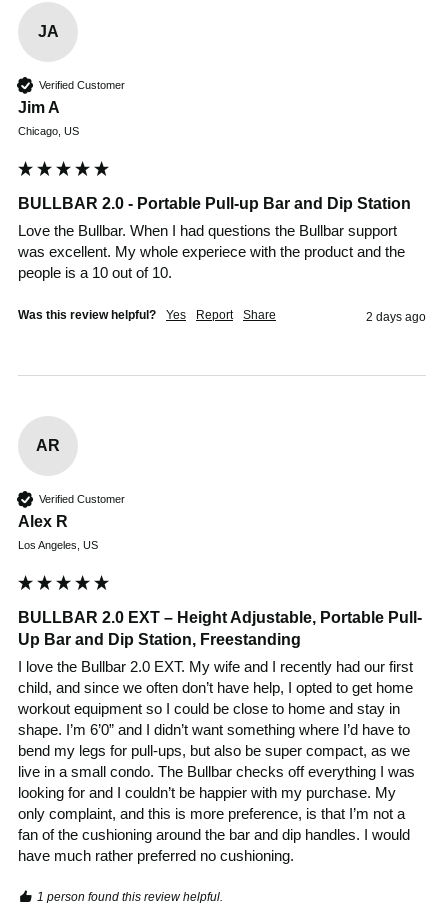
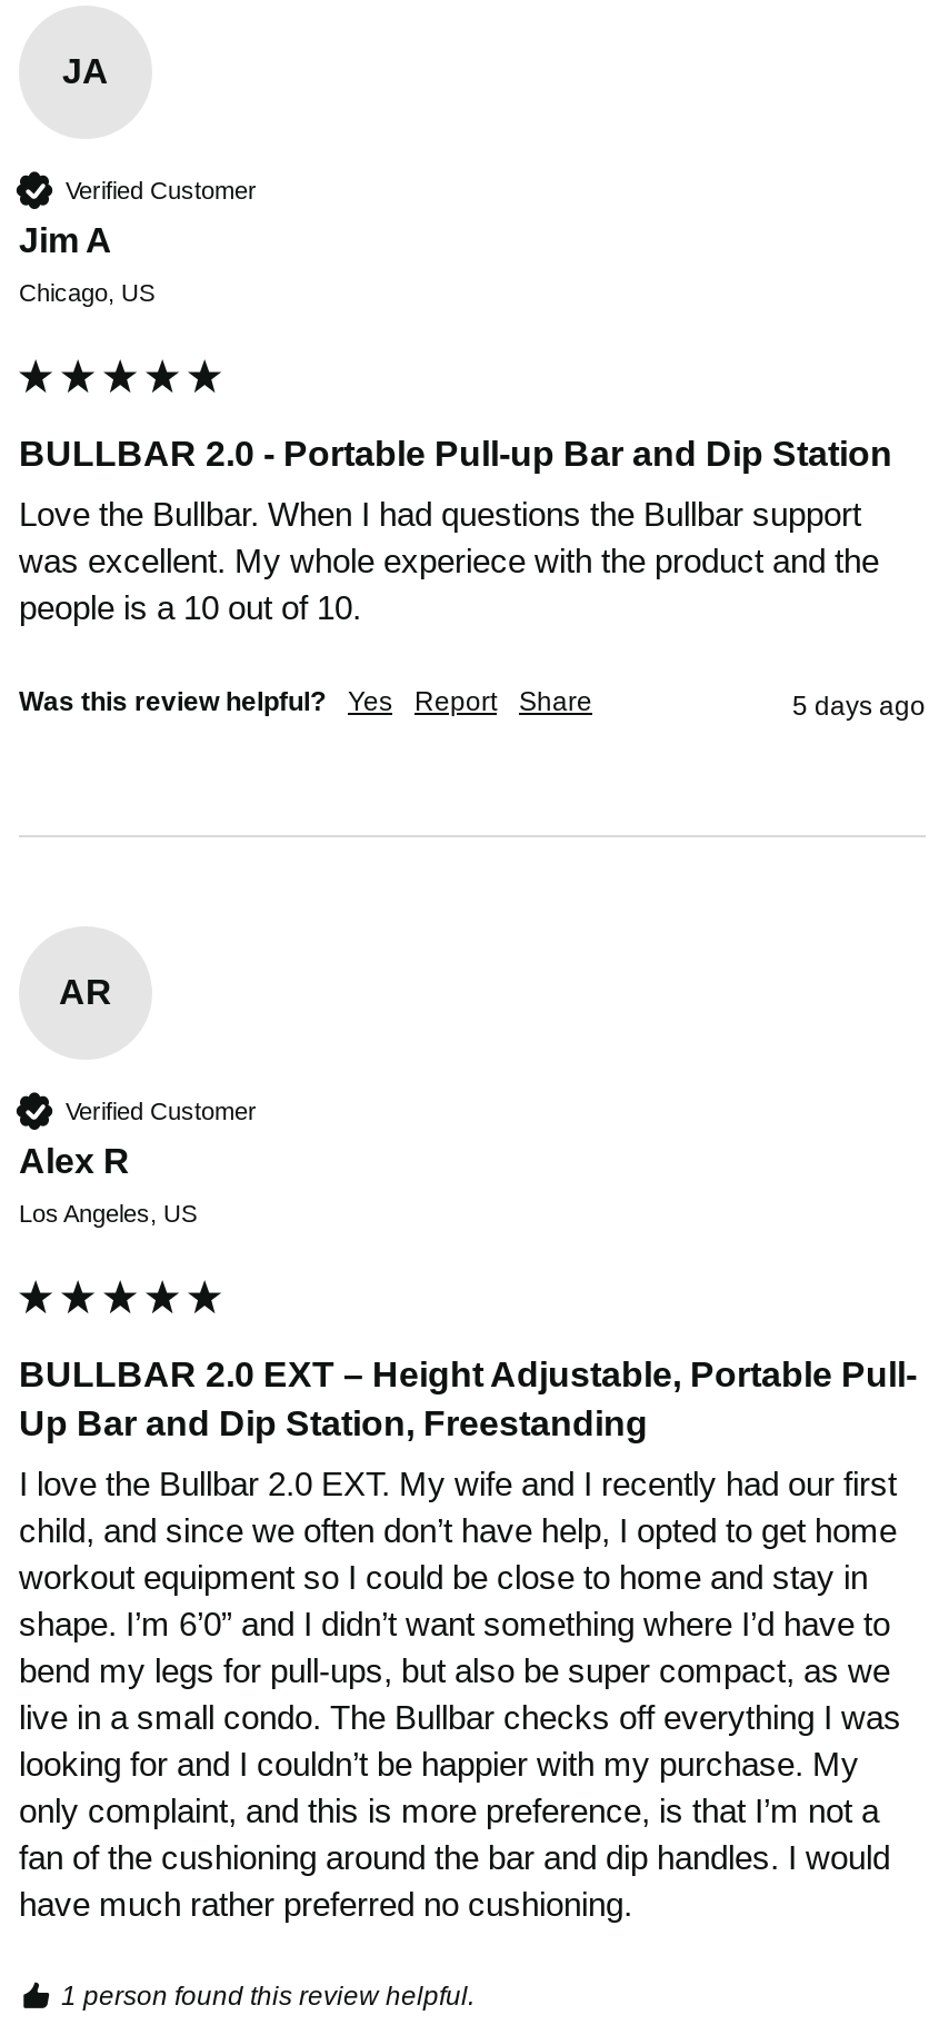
- 2 days ago
+ 5 days ago
